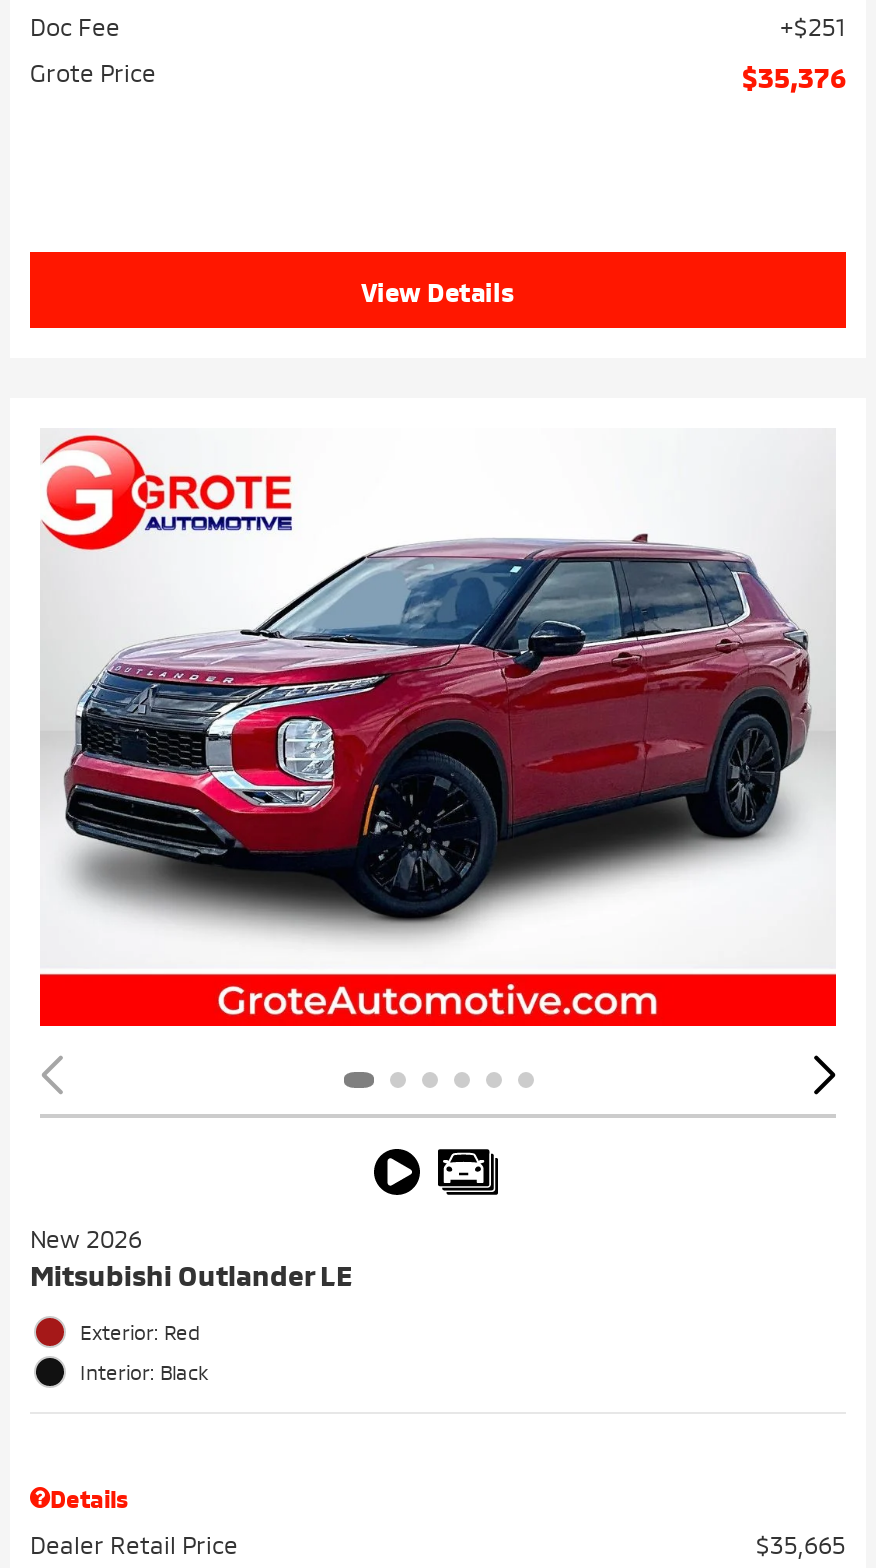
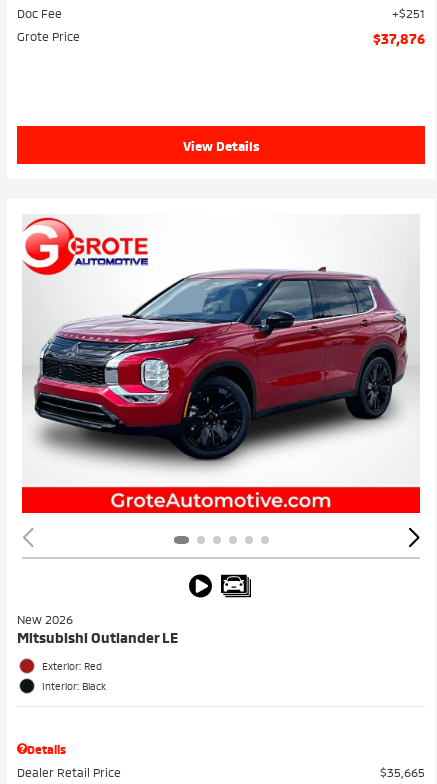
- $35,376
+ $37,876
